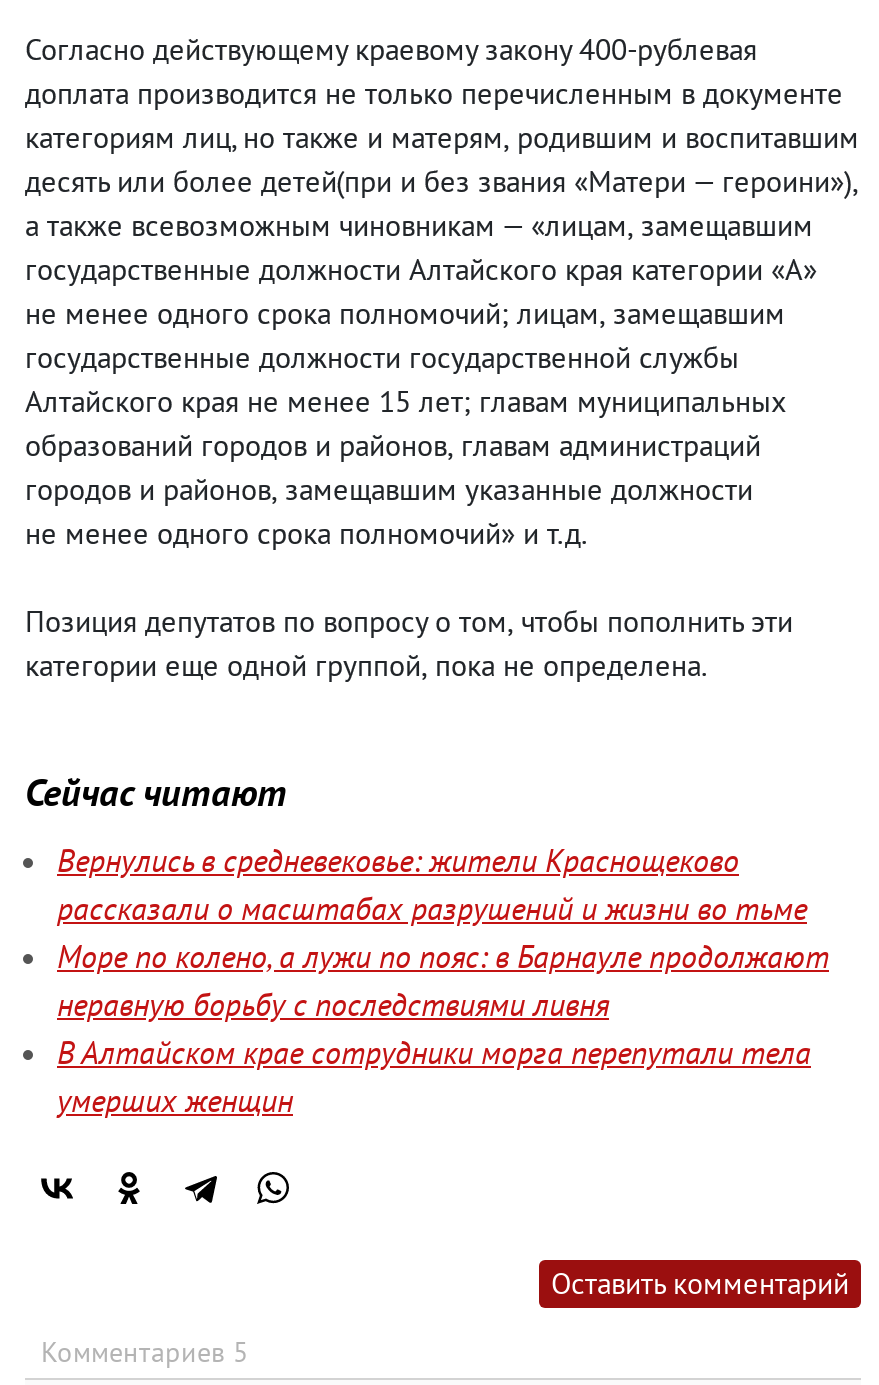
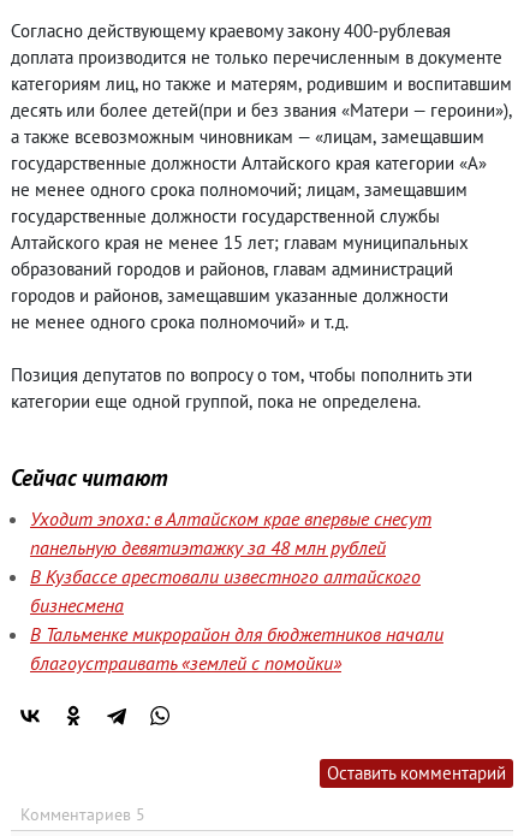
- Вернулись в средневековье: жители Краснощеково
- рассказали о масштабах разрушений и жизни во тьме
- Море по колено, а лужи по пояс: в Барнауле продолжают
- неравную борьбу с последствиями ливня
- В Алтайском крае сотрудники морга перепутали тела
- умерших женщин
+ Уходит эпоха: в Алтайском крае впервые снесут
+ панельную девятиэтажку за 48 млн рублей
+ В Кузбассе арестовали известного алтайского
+ бизнесмена
+ В Тальменке микрорайон для бюджетников начали
+ благоустраивать «землей с помойки»
